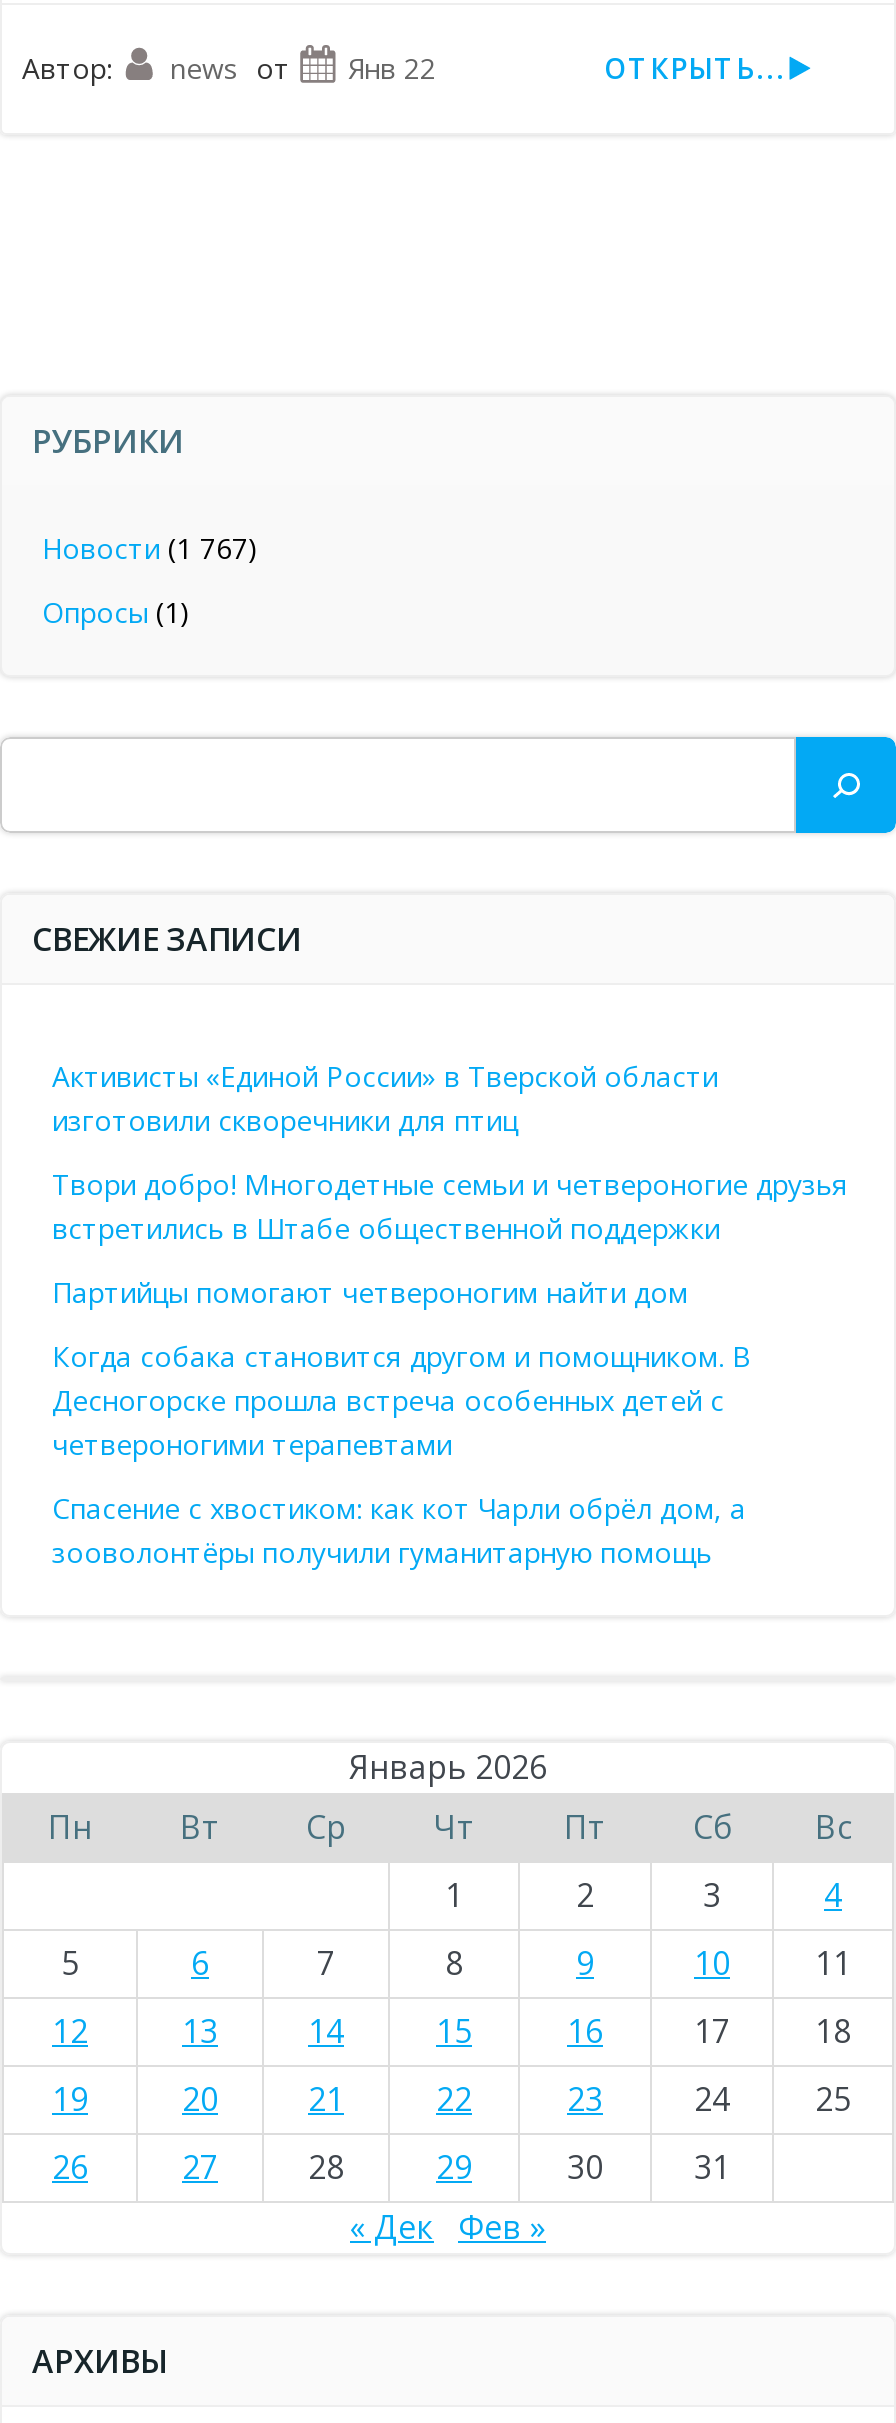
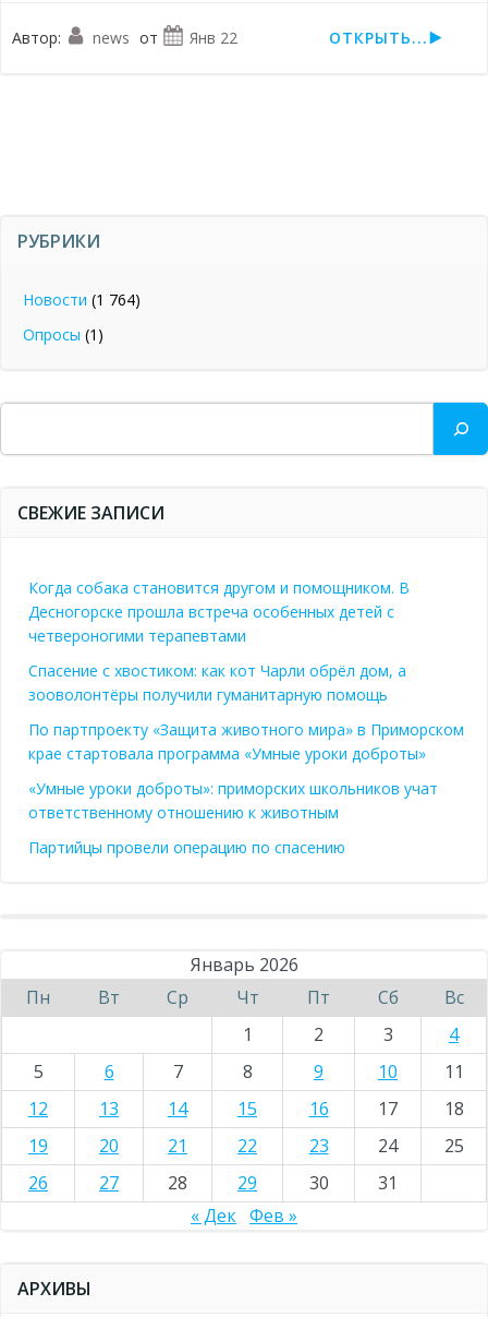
- Новости (1 767)
+ Новости (1 764)

- Активисты «Единой России» в Тверской области
- изготовили скворечники для птиц
- Твори добро! Многодетные семьи и четвероногие друзья
- встретились в Штабе общественной поддержки
- Партийцы помогают четвероногим найти дом

moved up: Когда собака становится другом и помощником. В | Десногорске прошла встреча особенных детей с | четвероногими терапевтами | Спасение с хвостиком: как кот Чарли обрёл дом, а | зооволонтёры получили гуманитарную помощь

+ По партпроекту «Защита животного мира» в Приморском
+ крае стартовала программа «Умные уроки доброты»
+ «Умные уроки доброты»: приморских школьников учат
+ ответственному отношению к животным
+ Партийцы провели операцию по спасению
